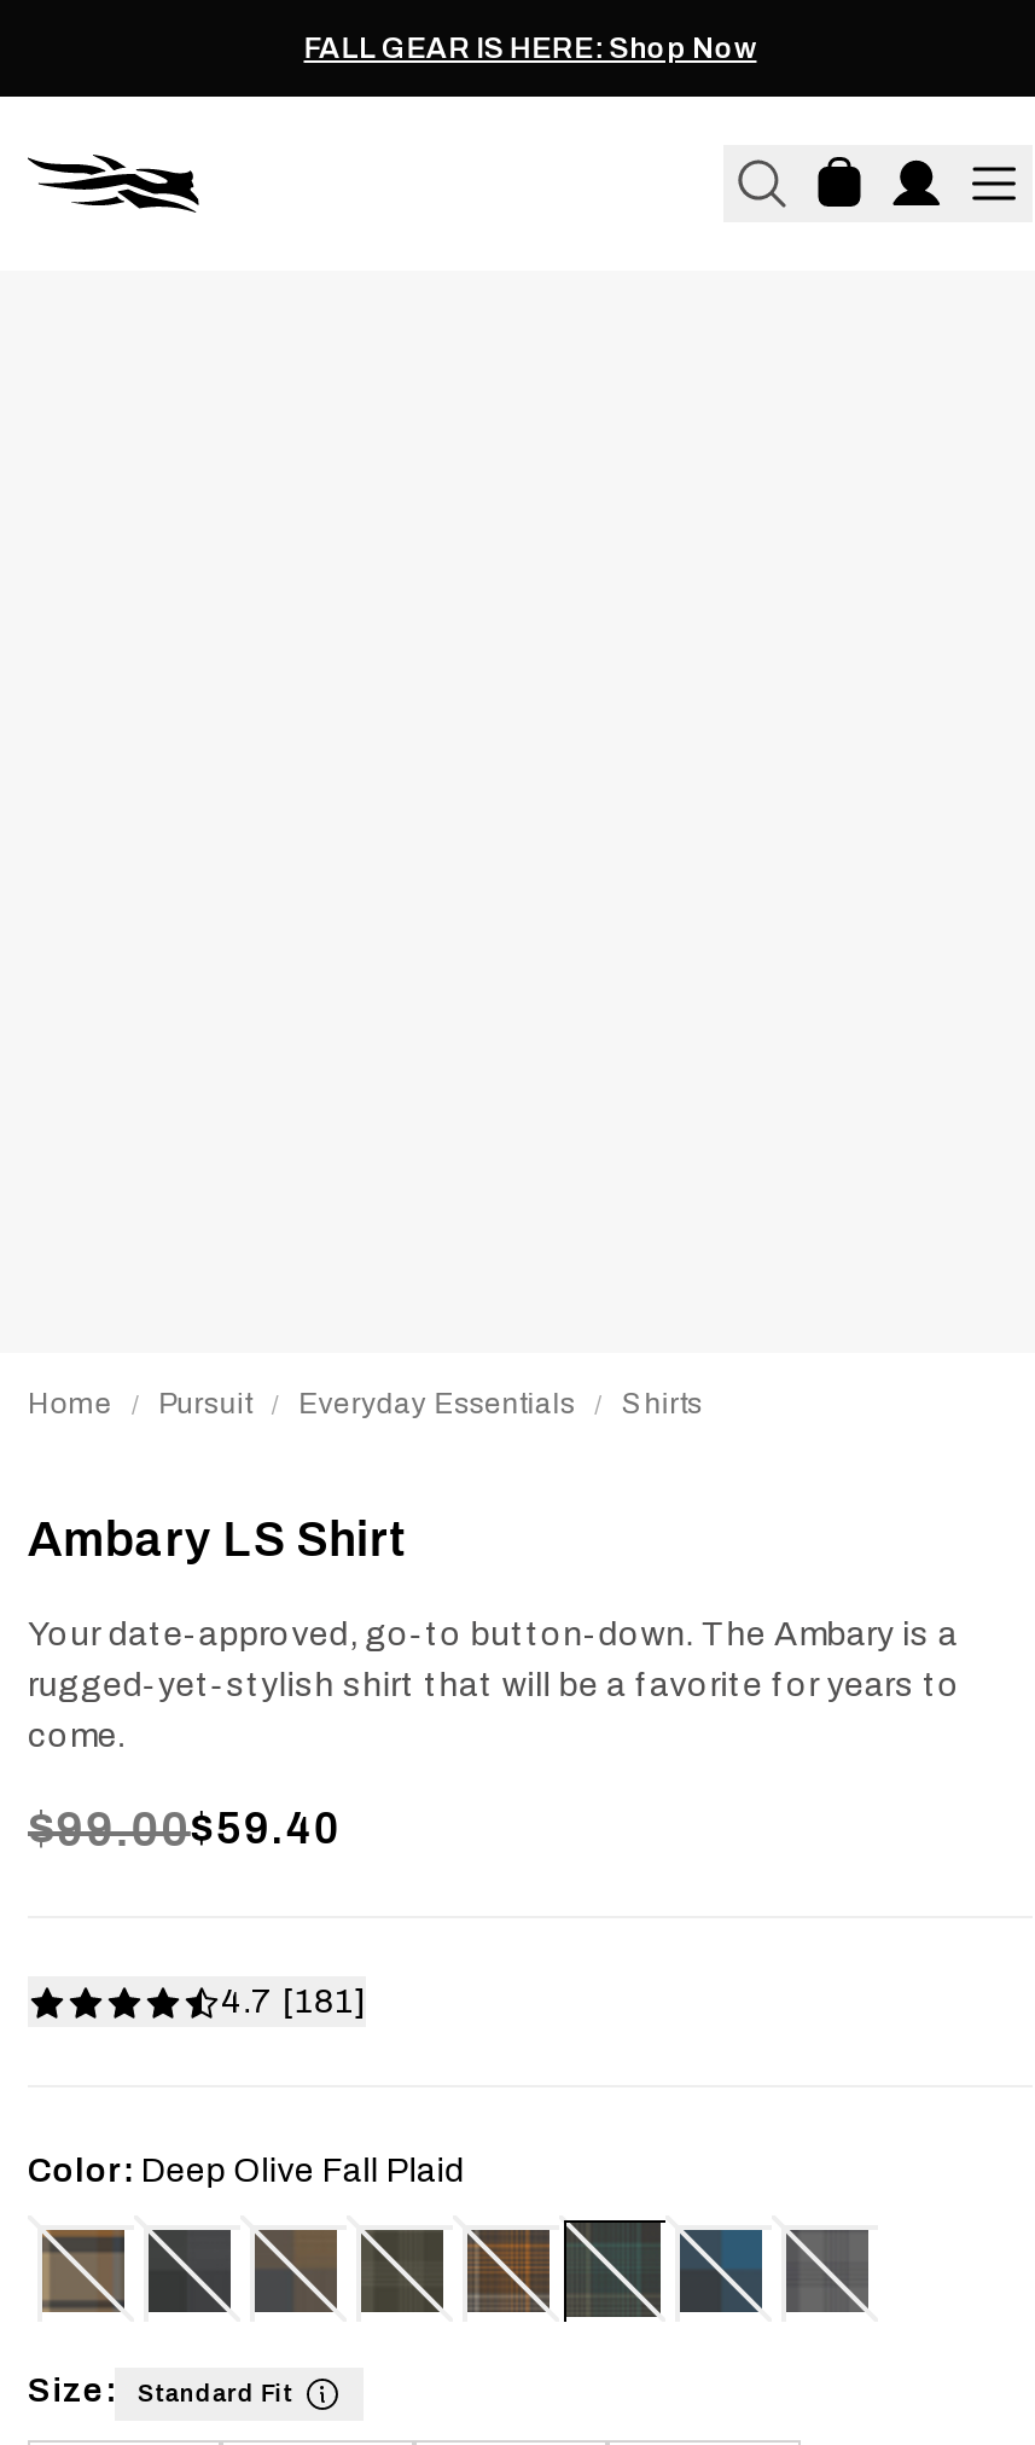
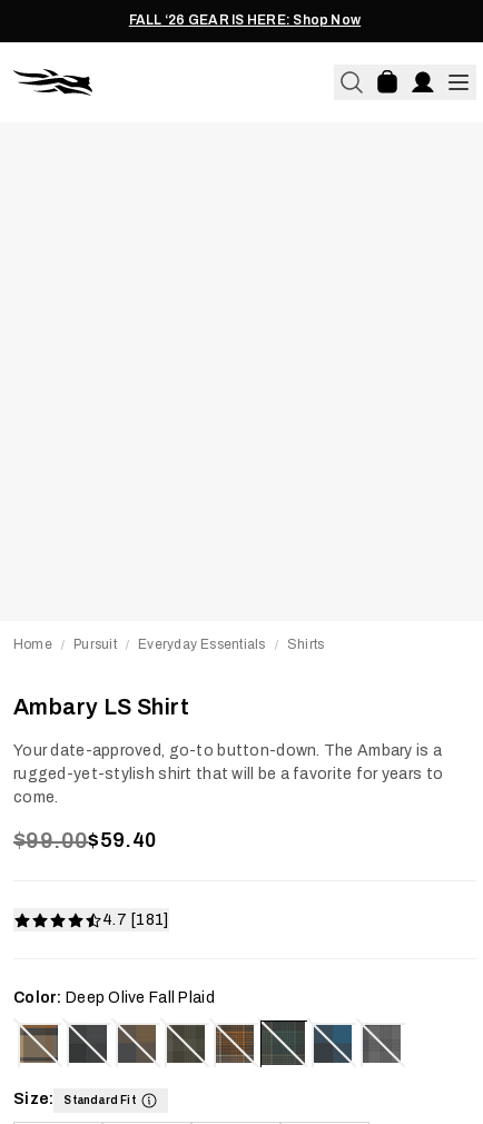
- FALL GEAR IS HERE: Shop Now
+ FALL ‘26 GEAR IS HERE: Shop Now
